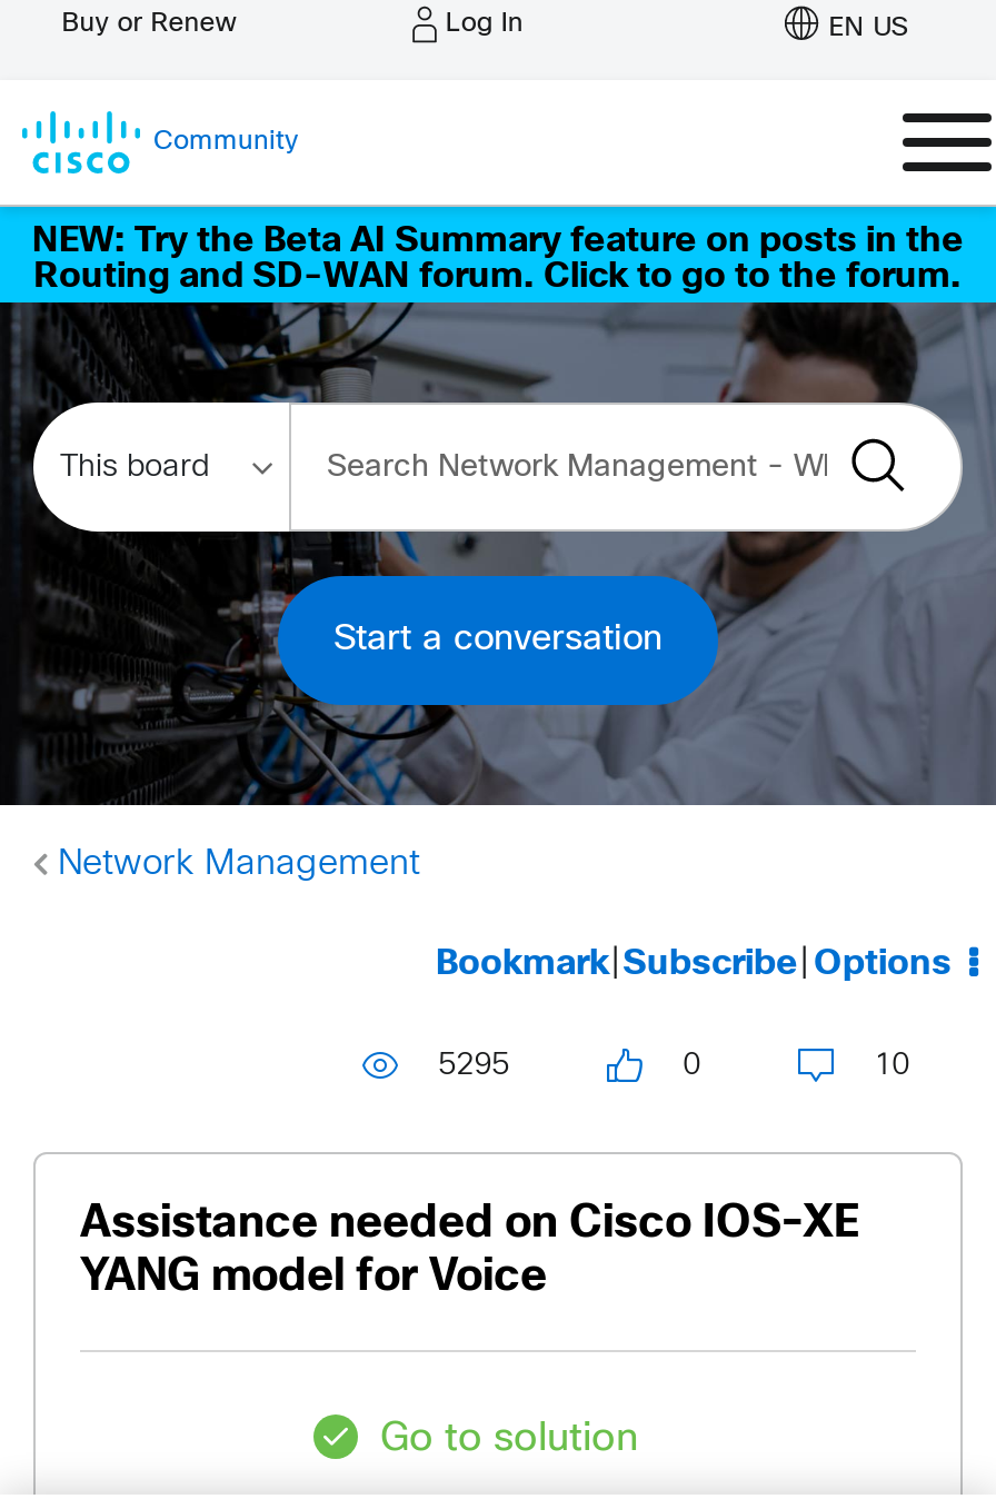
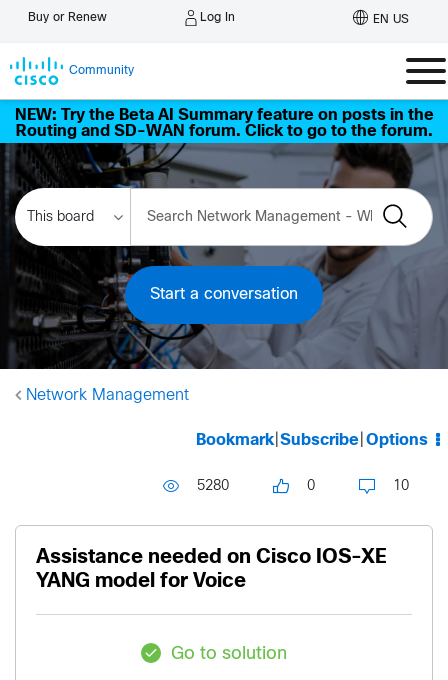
- 5295
+ 5280
